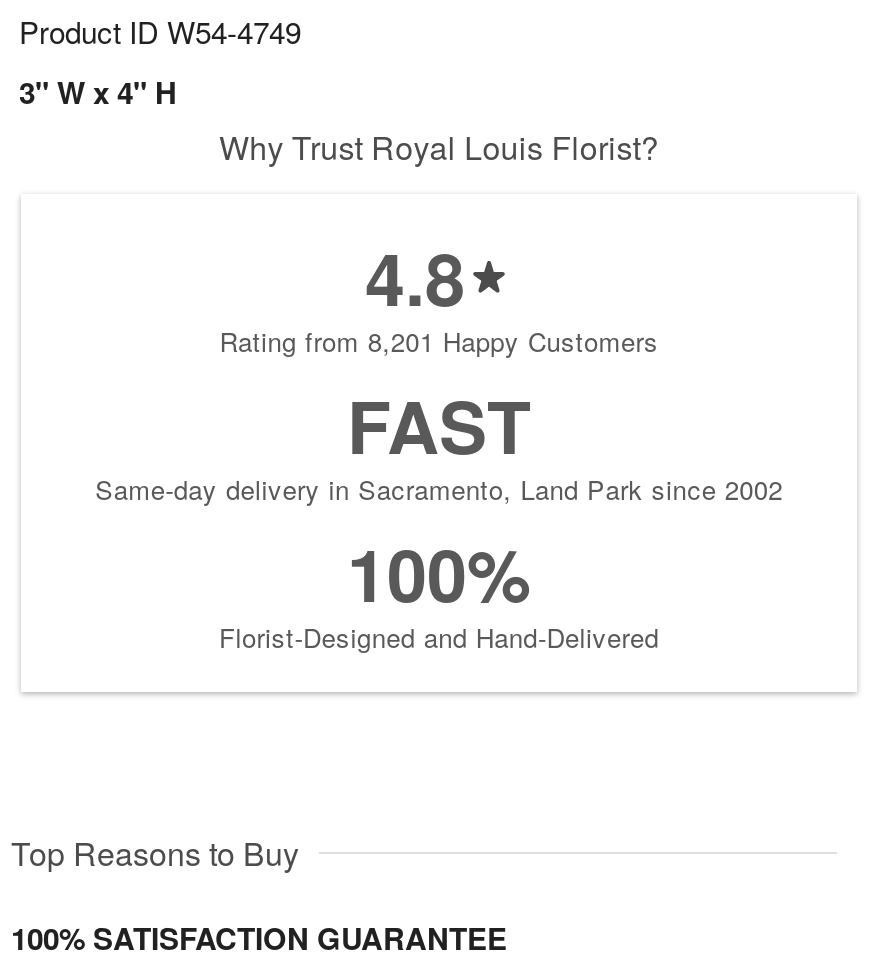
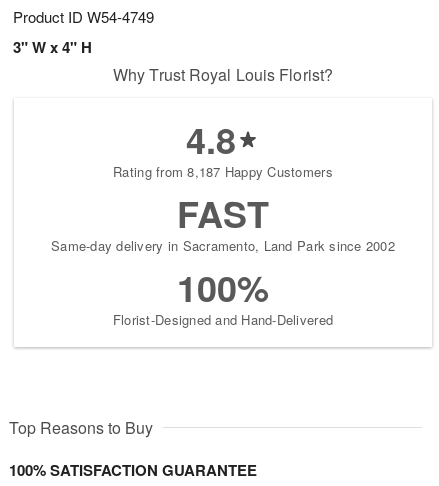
- Rating from 8,201 Happy Customers
+ Rating from 8,187 Happy Customers
